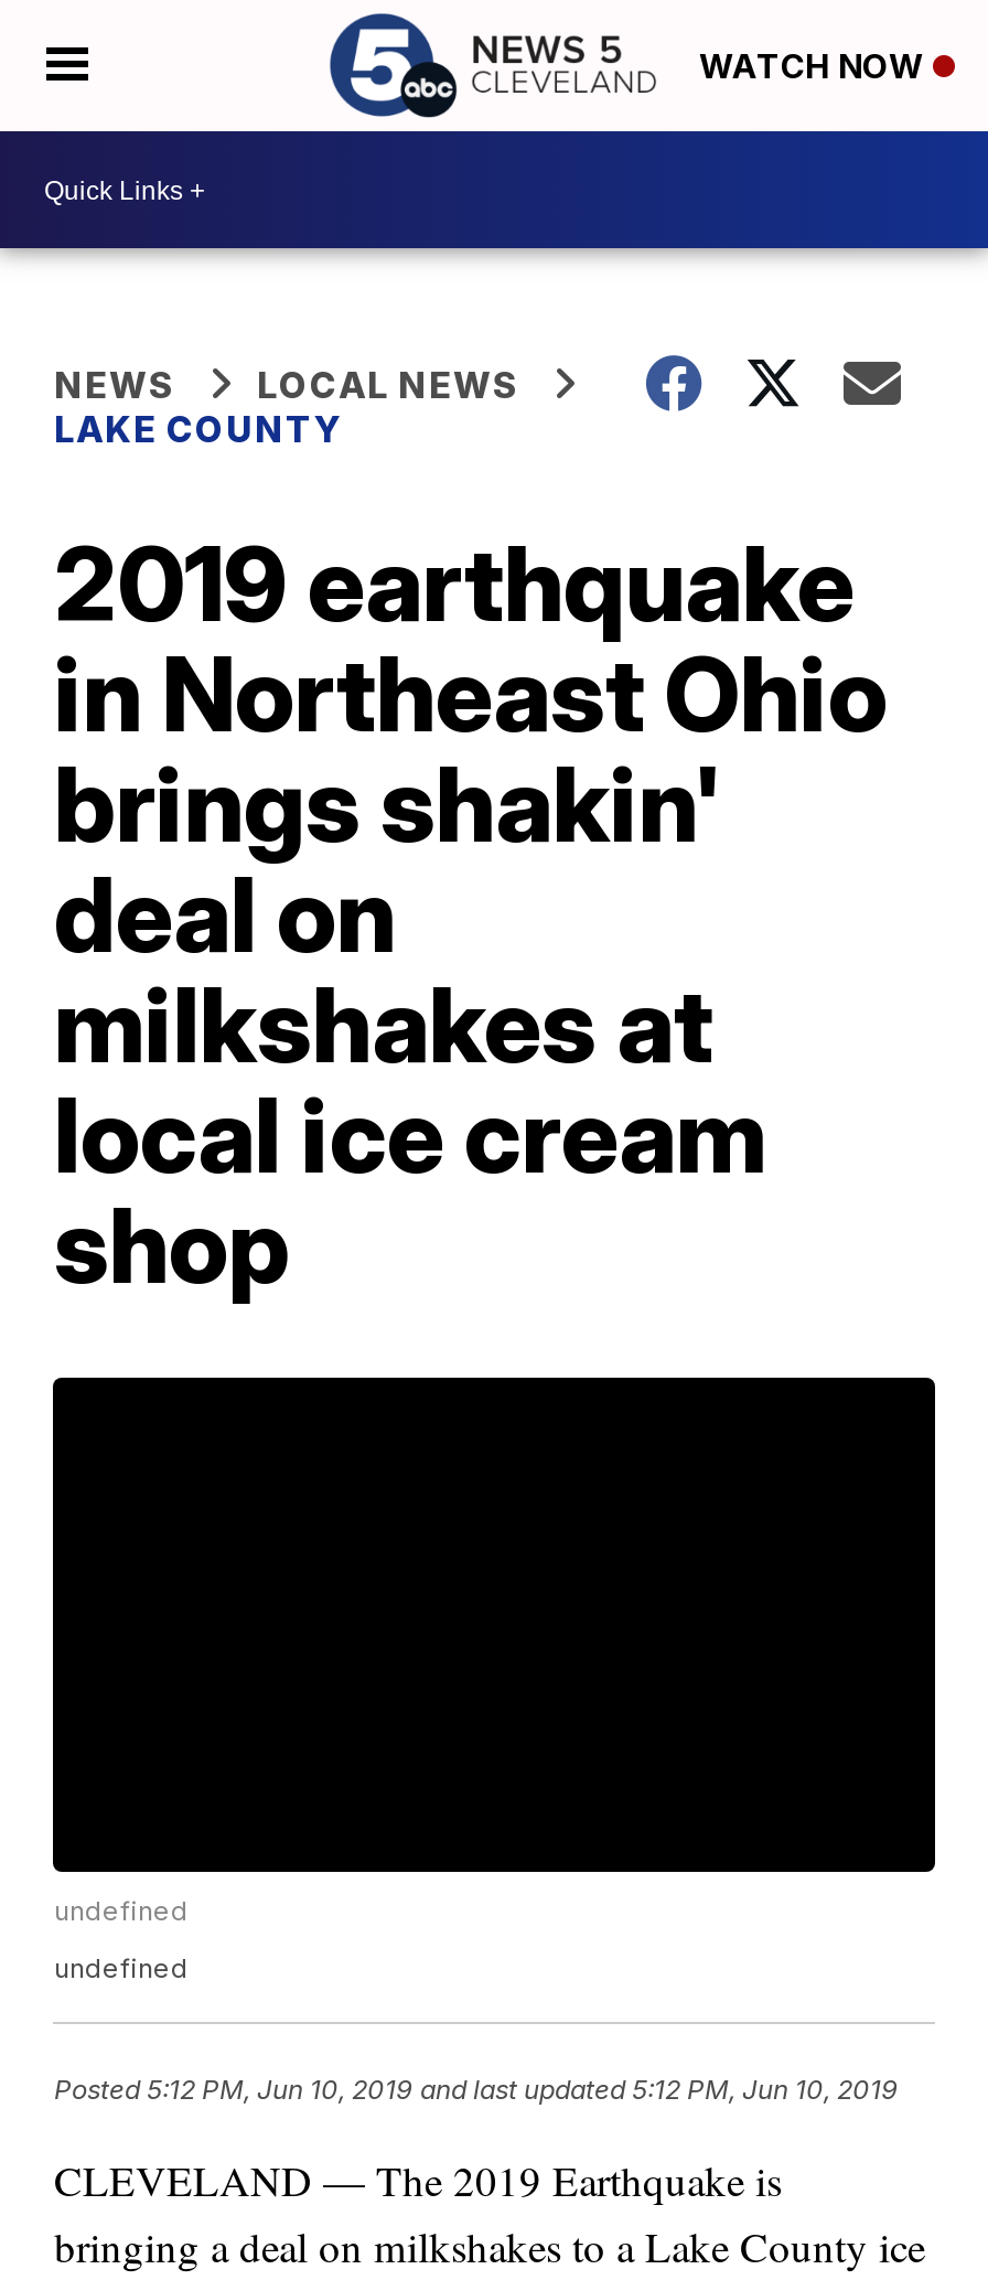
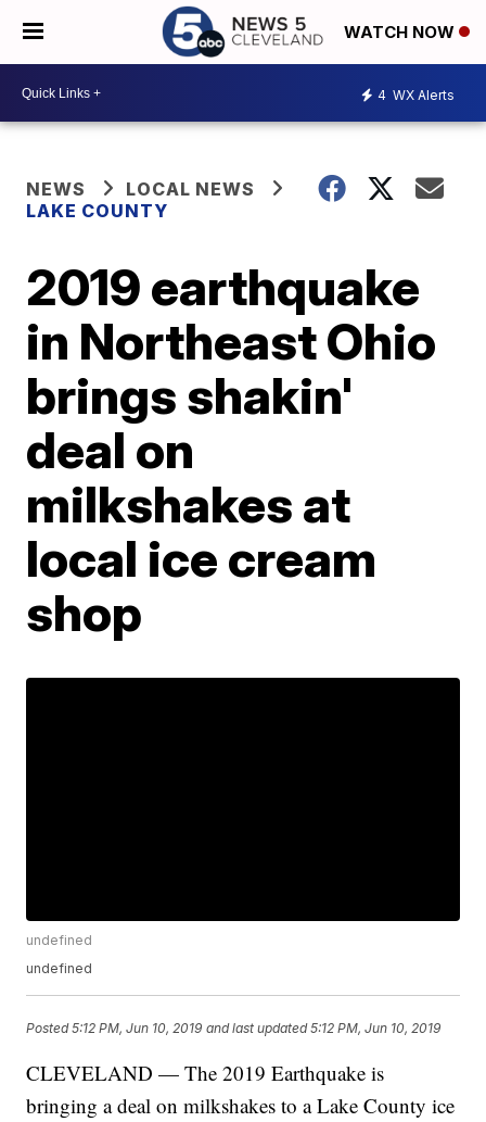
+ 4 WX Alerts
